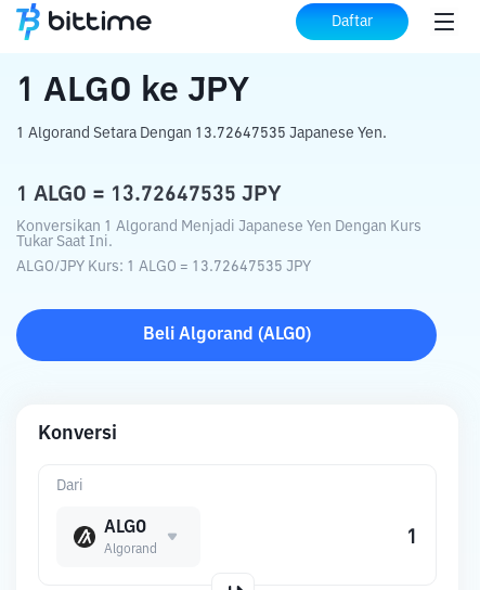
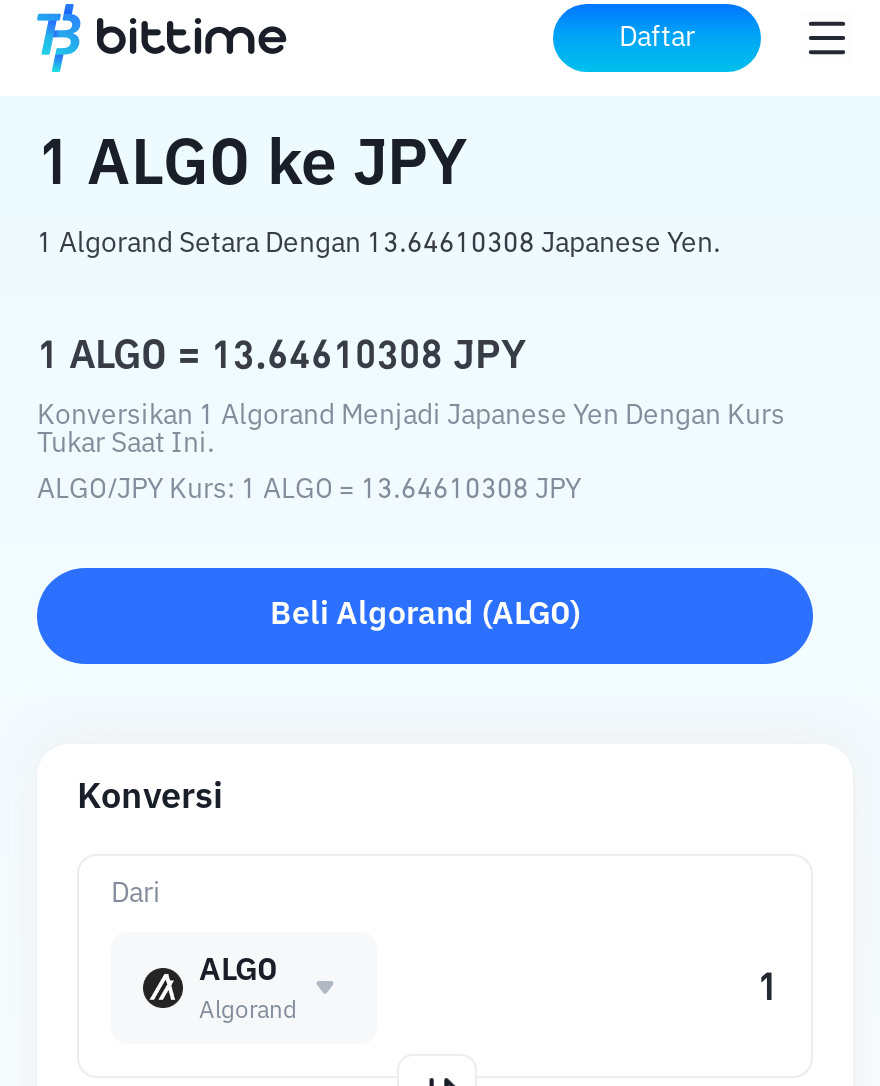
- 1 Algorand Setara Dengan 13.72647535 Japanese Yen.
+ 1 Algorand Setara Dengan 13.64610308 Japanese Yen.

- 1 ALGO = 13.72647535 JPY
+ 1 ALGO = 13.64610308 JPY

- ALGO/JPY Kurs: 1 ALGO = 13.72647535 JPY
+ ALGO/JPY Kurs: 1 ALGO = 13.64610308 JPY
